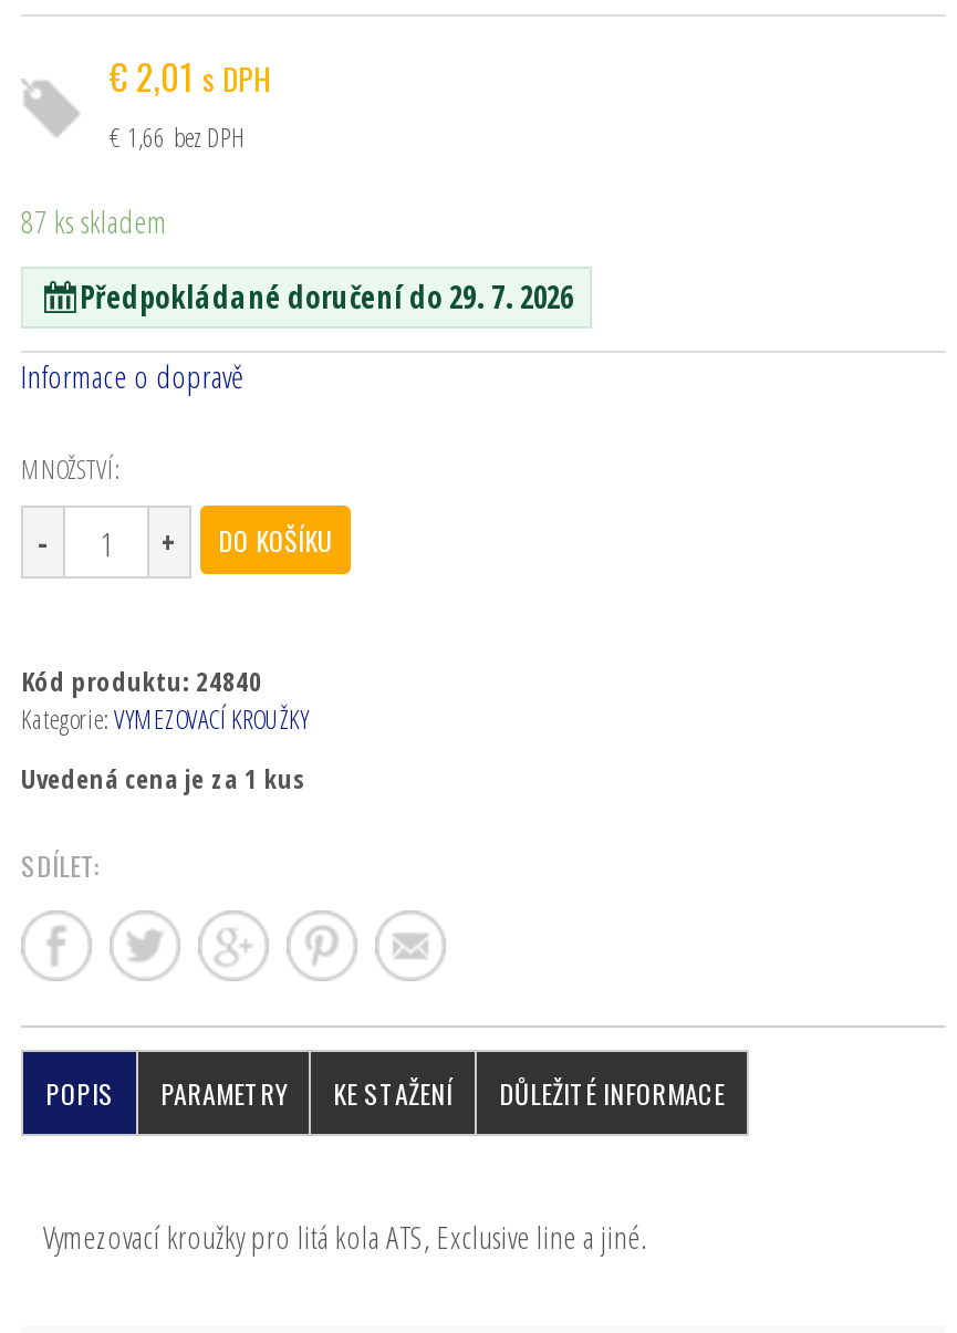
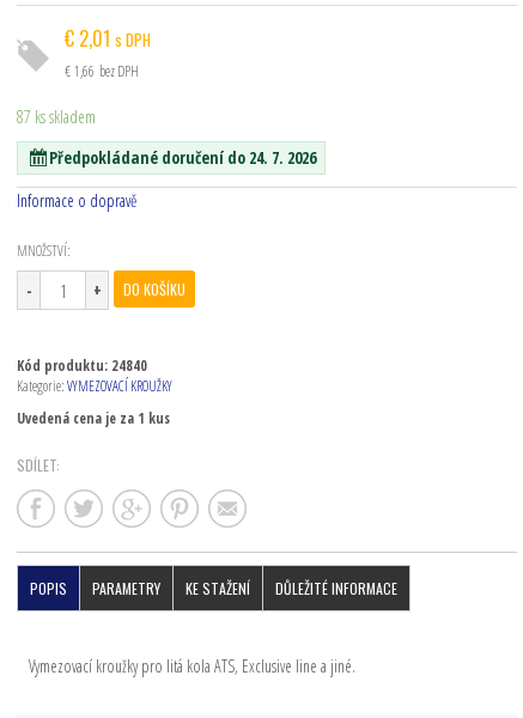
- Předpokládané doručení do 29. 7. 2026
+ Předpokládané doručení do 24. 7. 2026
